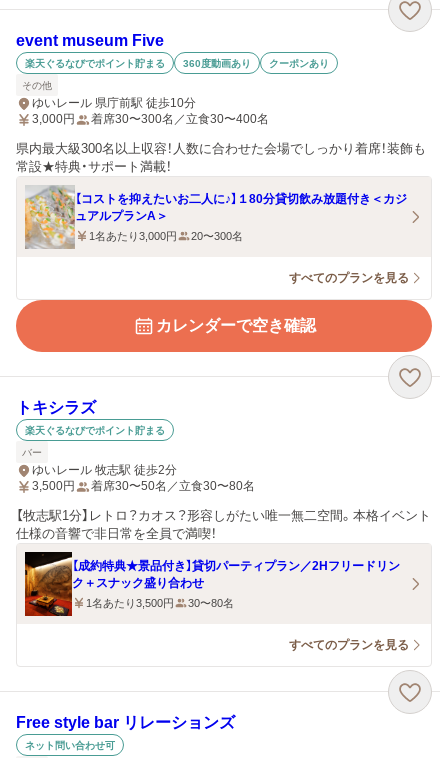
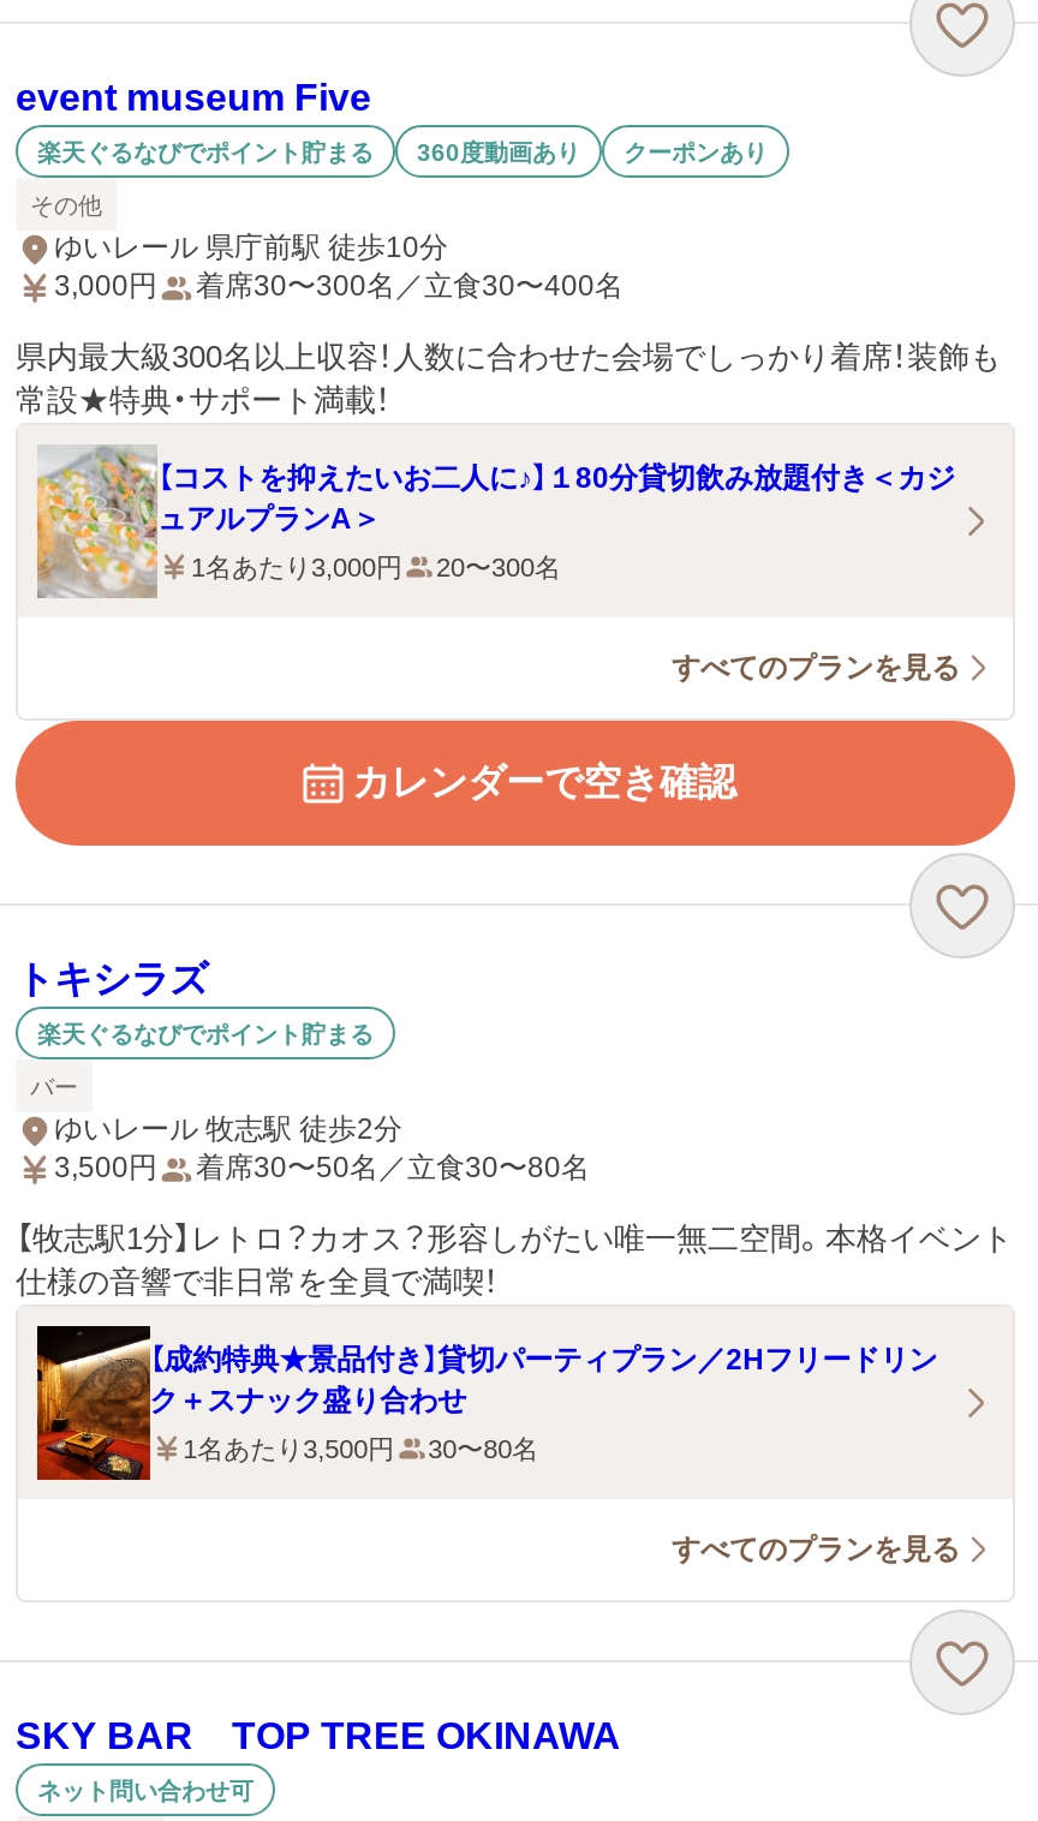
- Free style bar リレーションズ
+ SKY BAR TOP TREE OKINAWA
